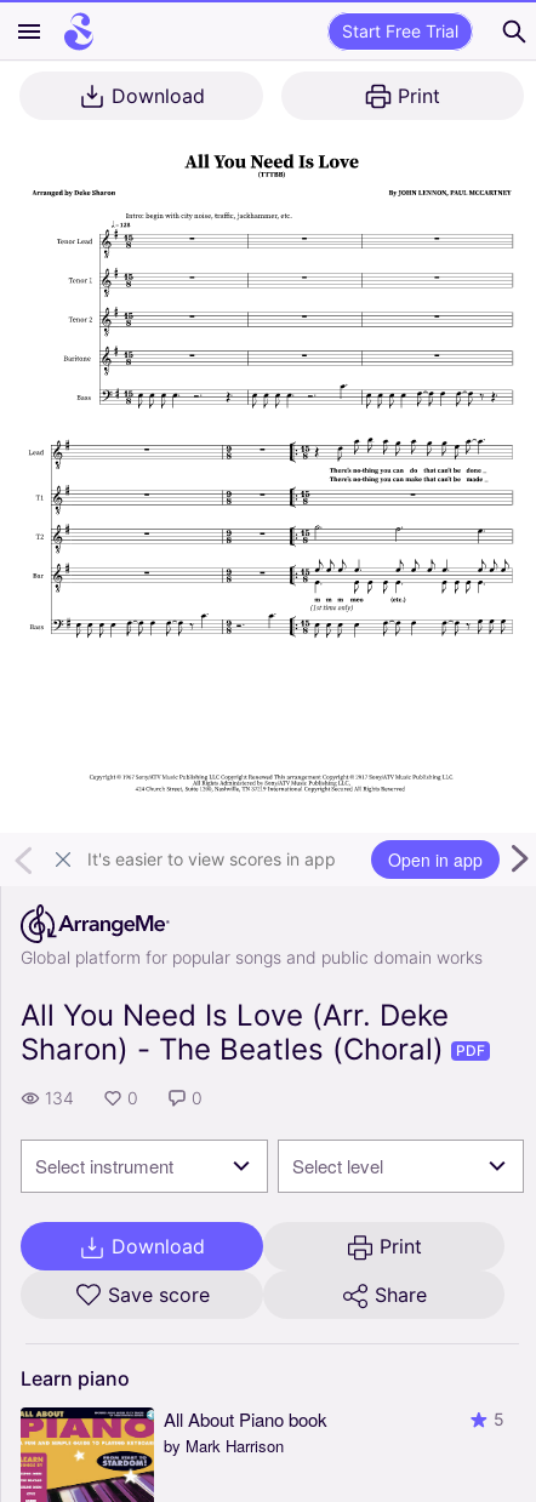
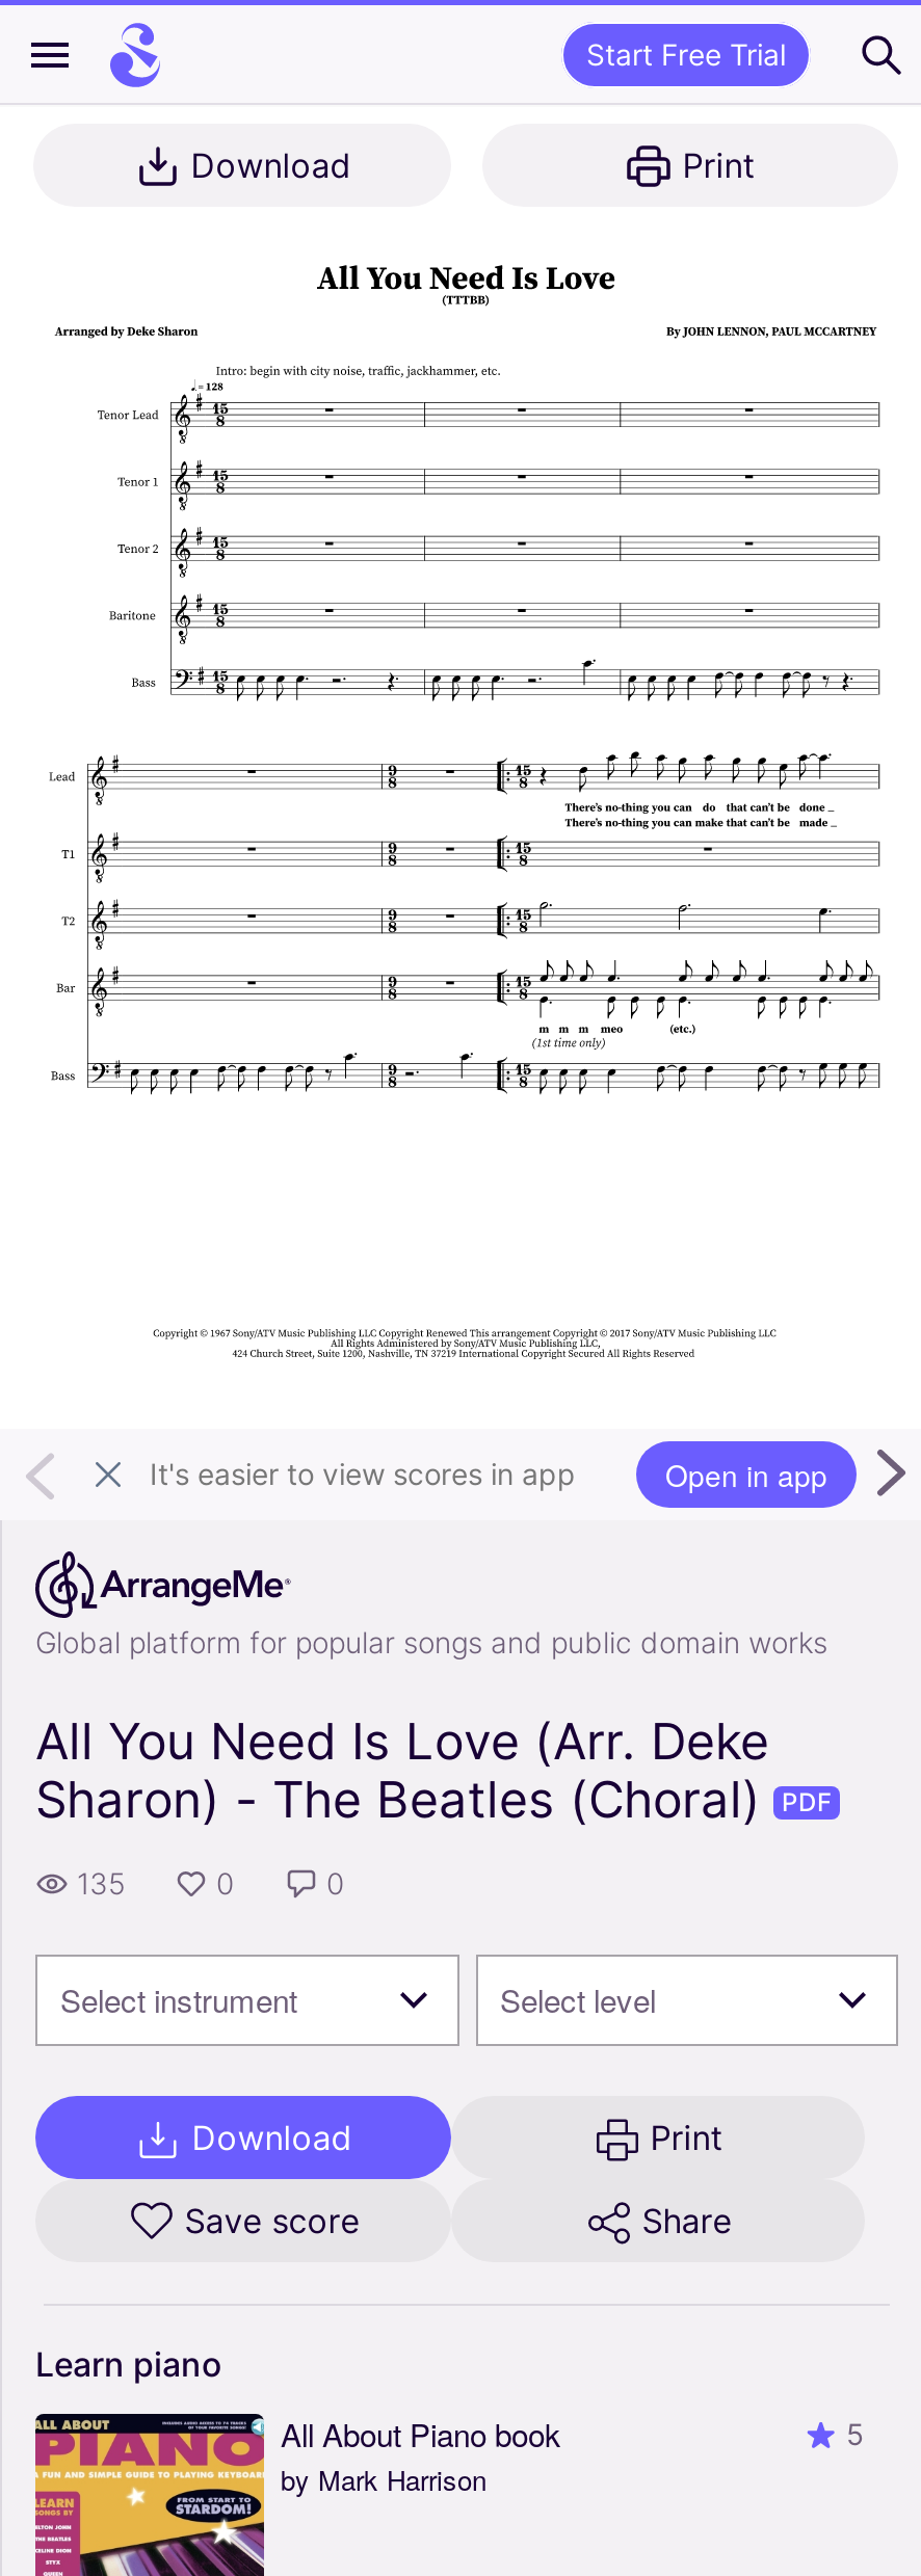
- 134
+ 135
